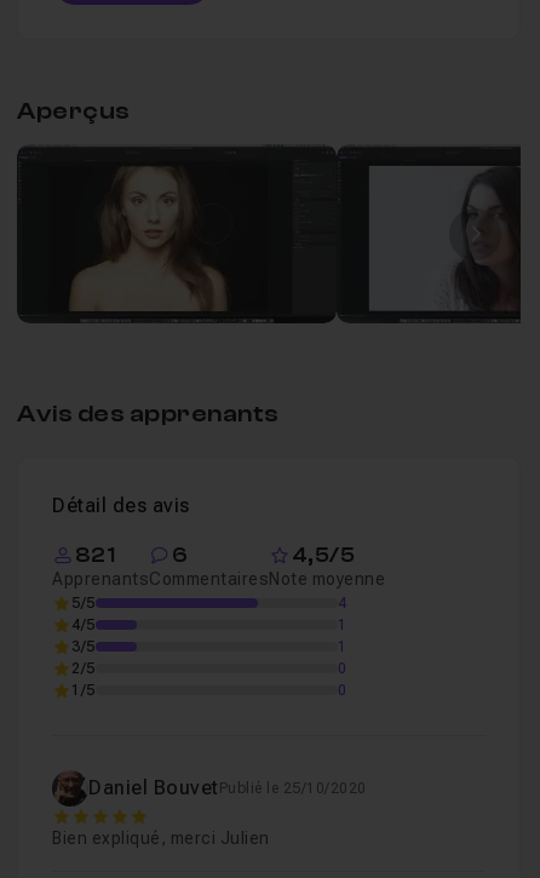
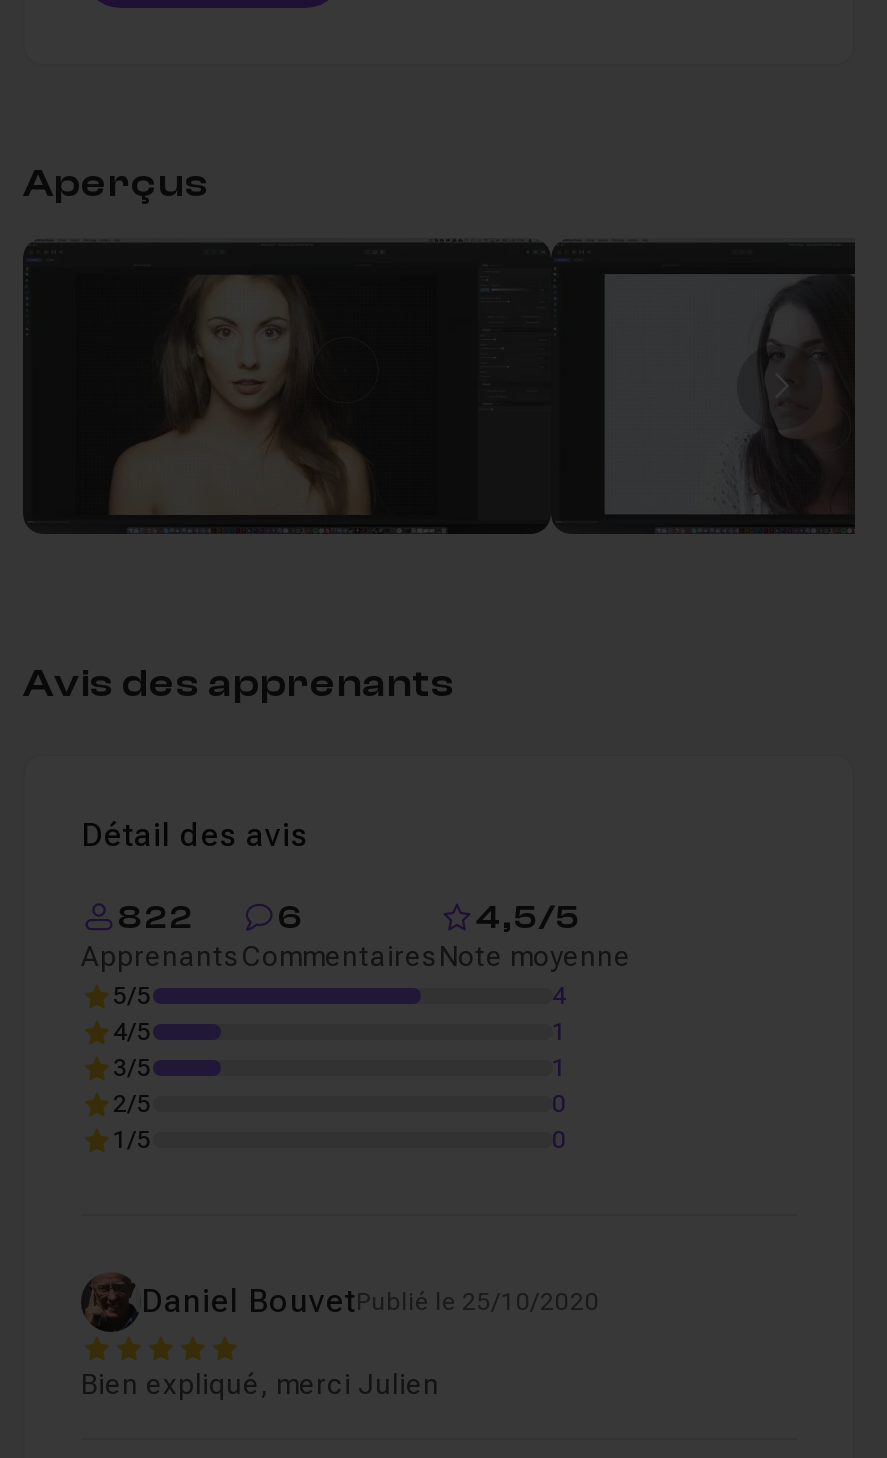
- 821
+ 822
